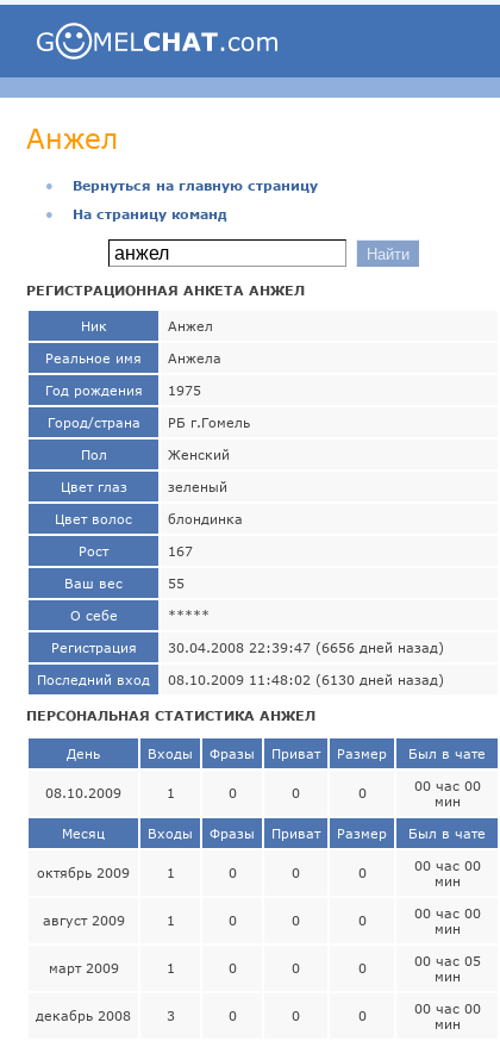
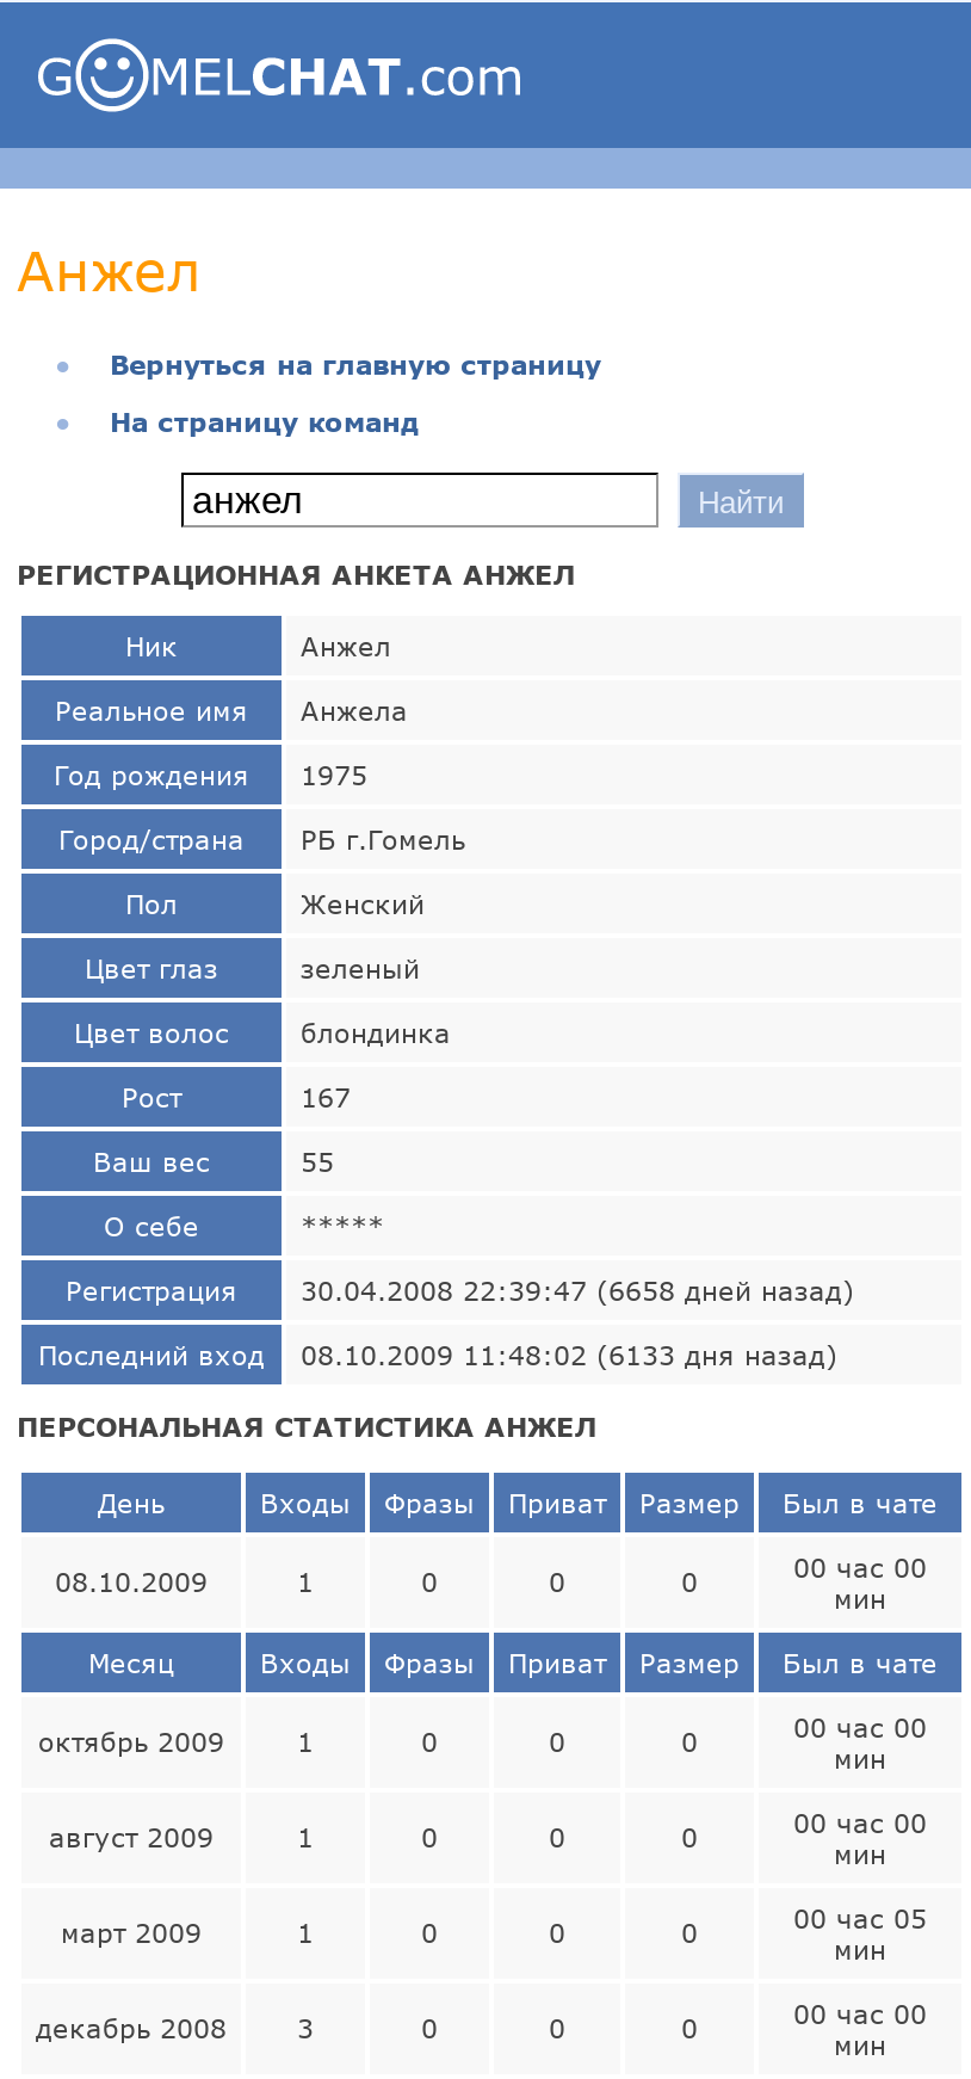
- 30.04.2008 22:39:47 (6656 дней назад)
+ 30.04.2008 22:39:47 (6658 дней назад)

- Последний вход 08.10.2009 11:48:02 (6130 дней назад)
+ Последний вход 08.10.2009 11:48:02 (6133 дня назад)
